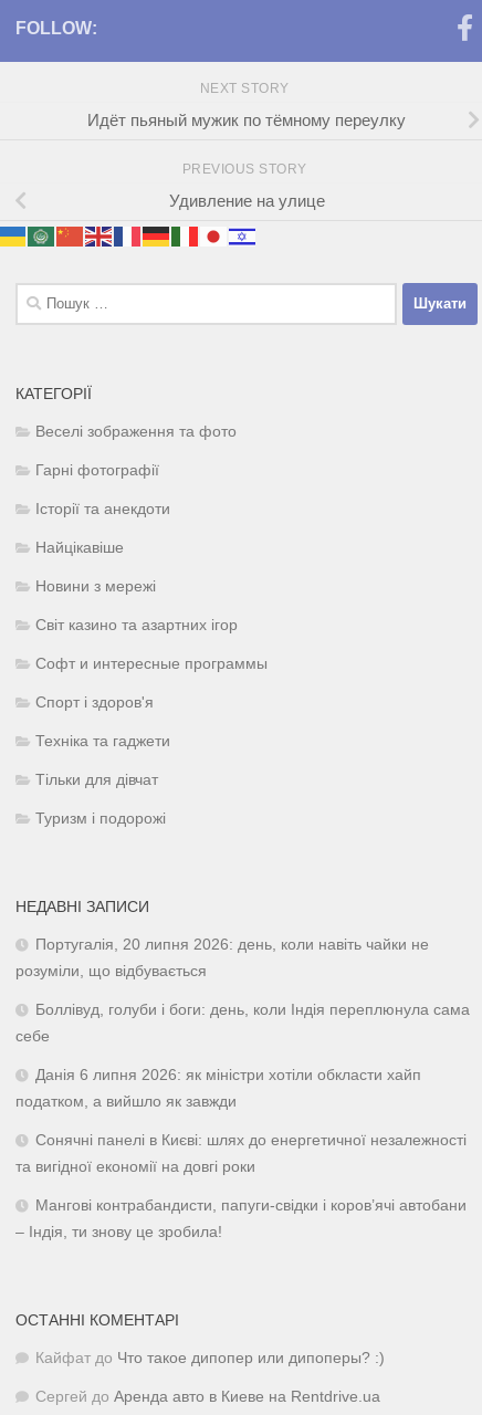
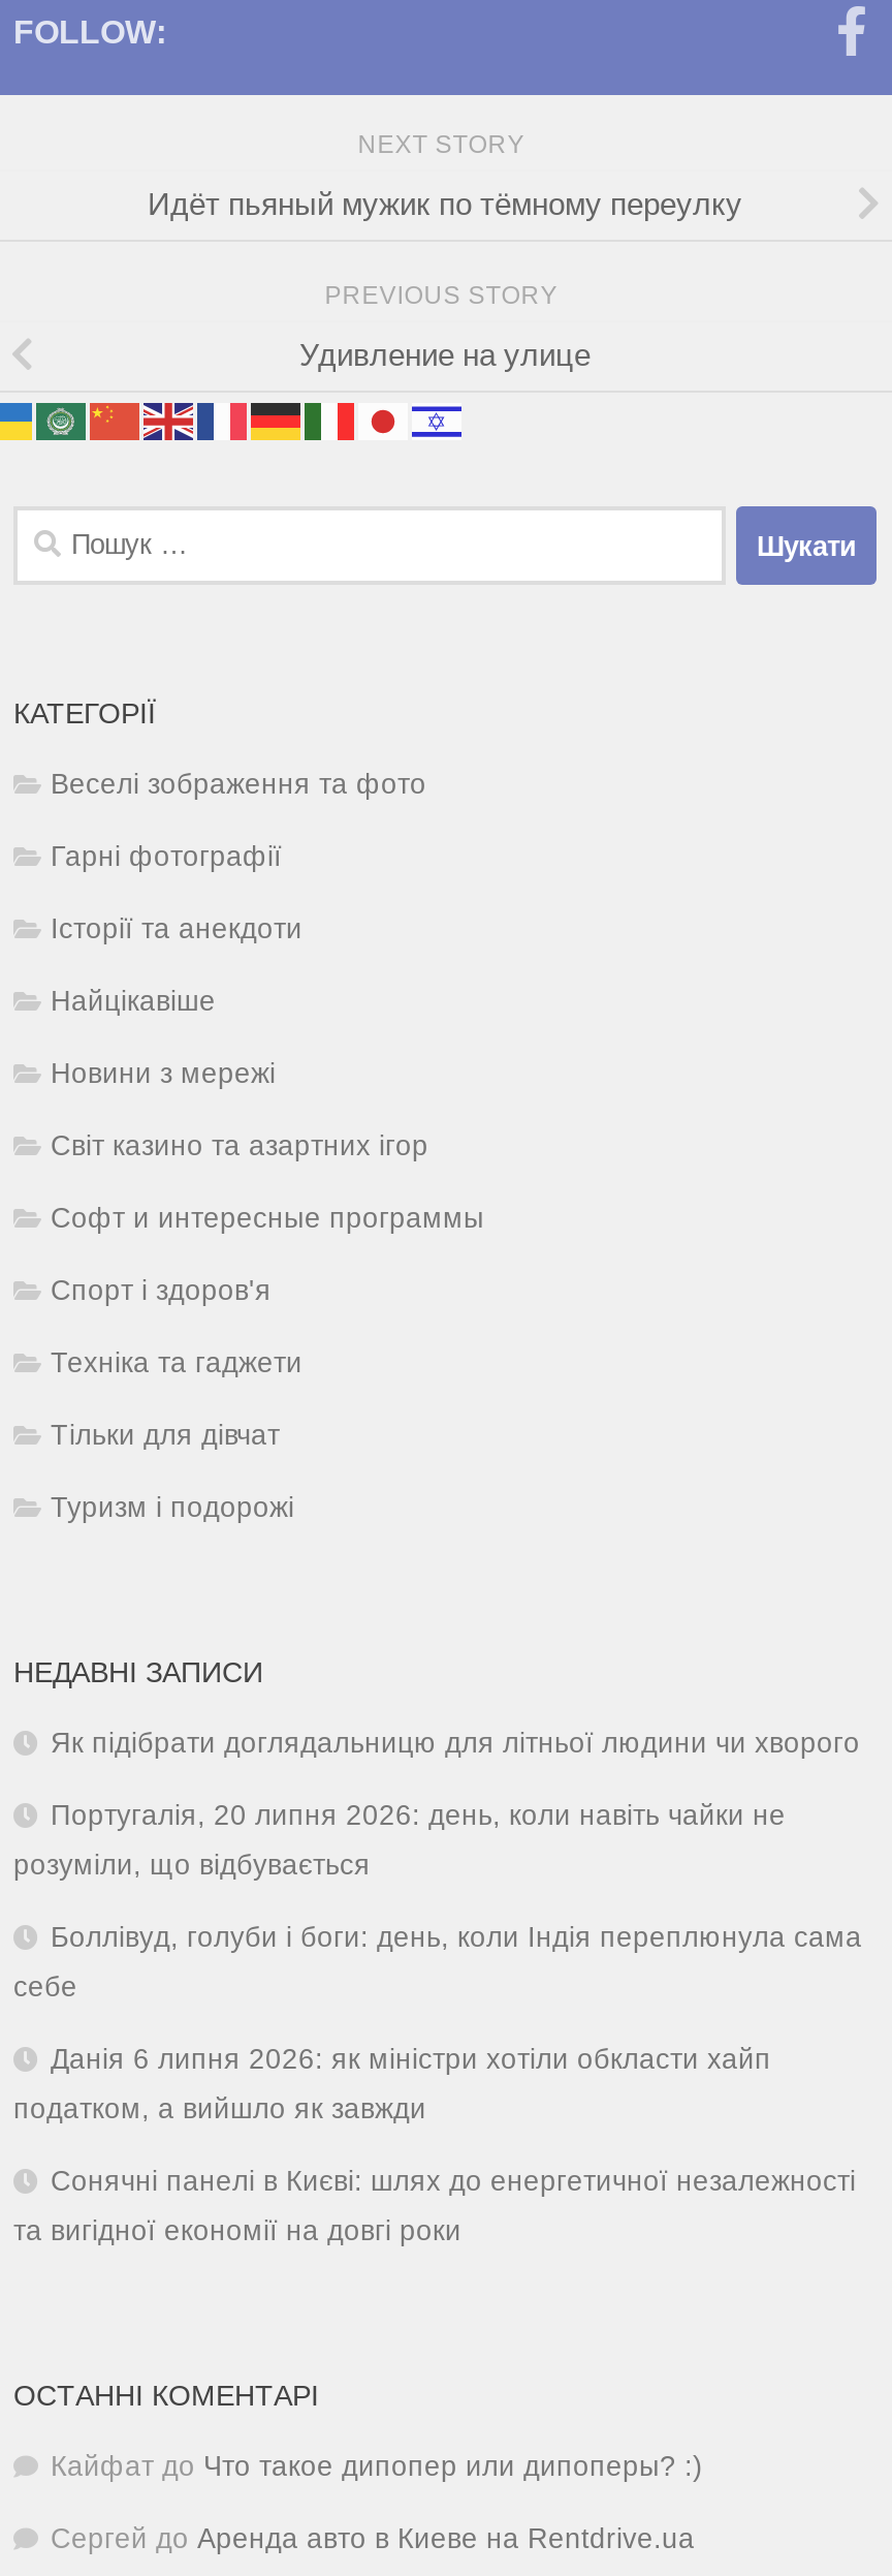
+ Як підібрати доглядальницю для літньої людини чи хворого

moved down: Португалія, 20 липня 2026: день, коли навіть чайки не | розуміли, що відбувається | Боллівуд, голуби і боги: день, коли Індія переплюнула сама | себе | Данія 6 липня 2026: як міністри хотіли обкласти хайп | податком, а вийшло як завжди | Сонячні панелі в Києві: шлях до енергетичної незалежності | та вигідної економії на довгі роки

- Мангові контрабандисти, папуги-свідки і коров’ячі автобани
- – Індія, ти знову це зробила!
